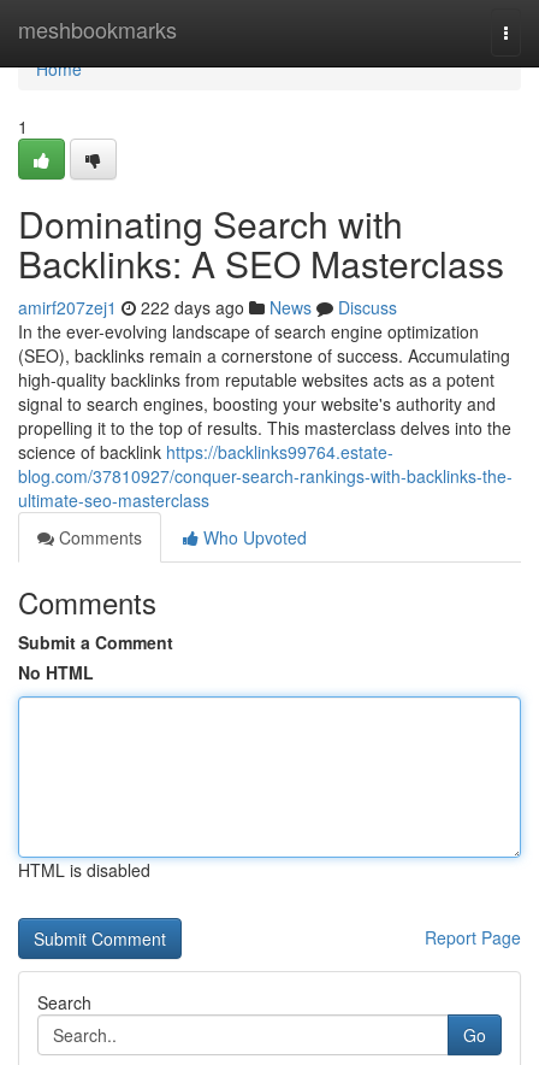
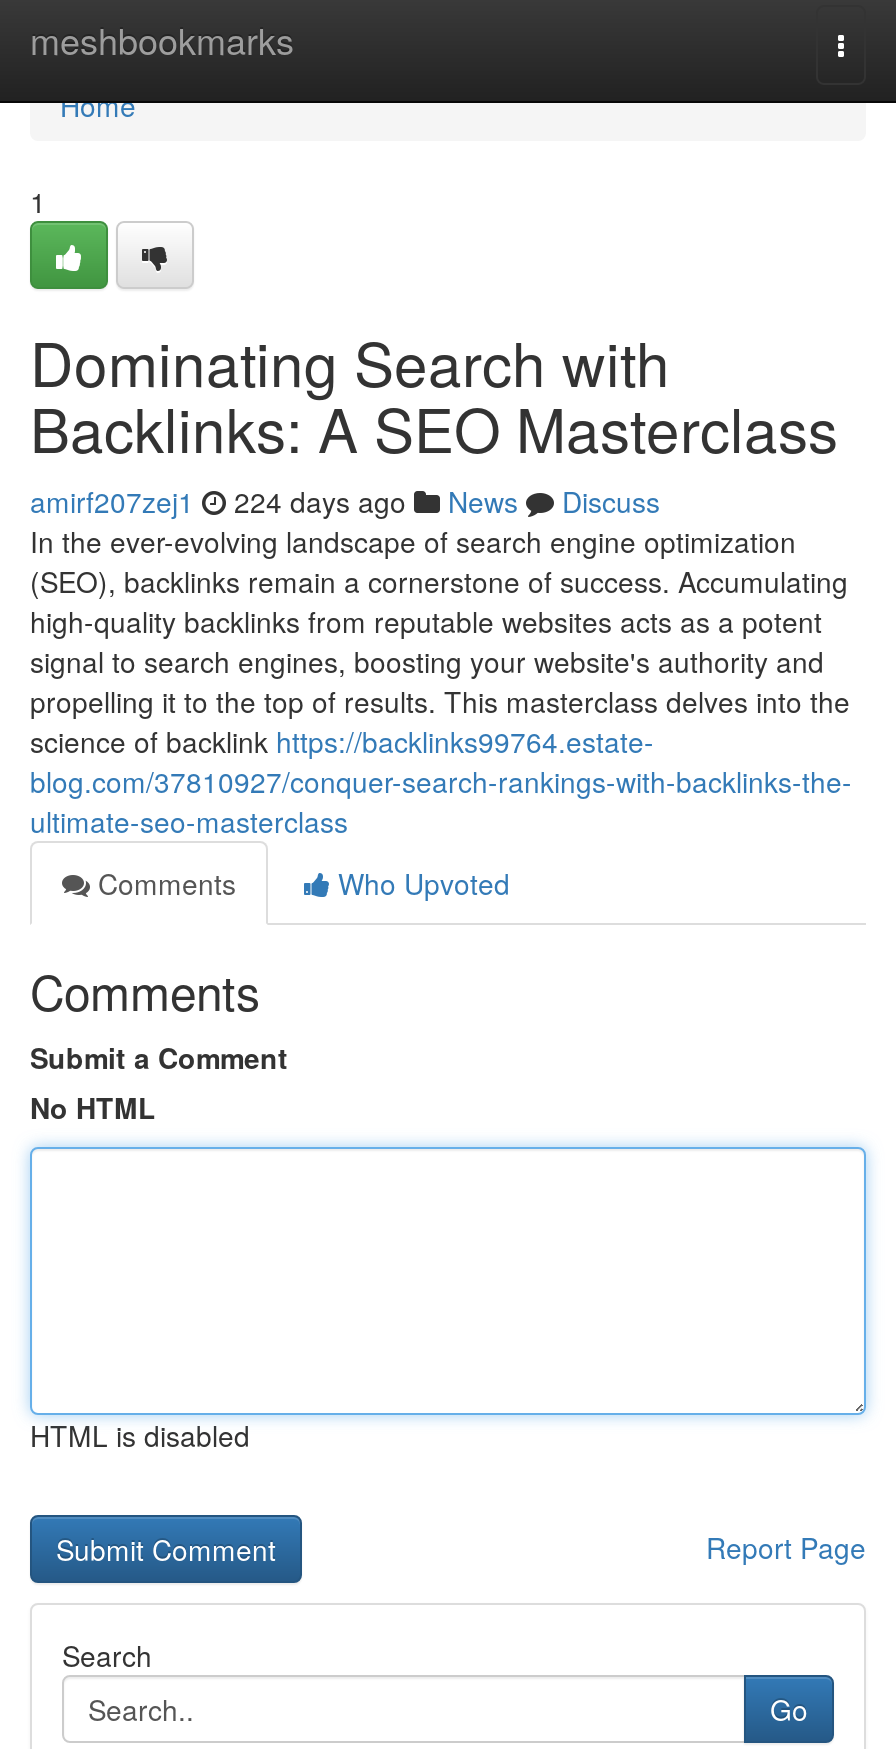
- amirf207zej1 222 days ago News Discuss
+ amirf207zej1 224 days ago News Discuss
